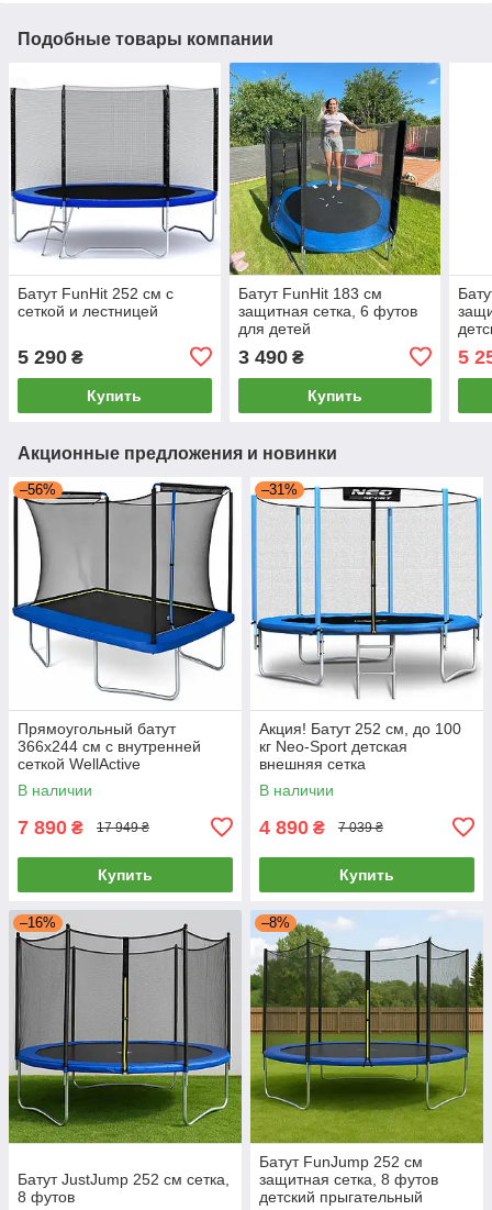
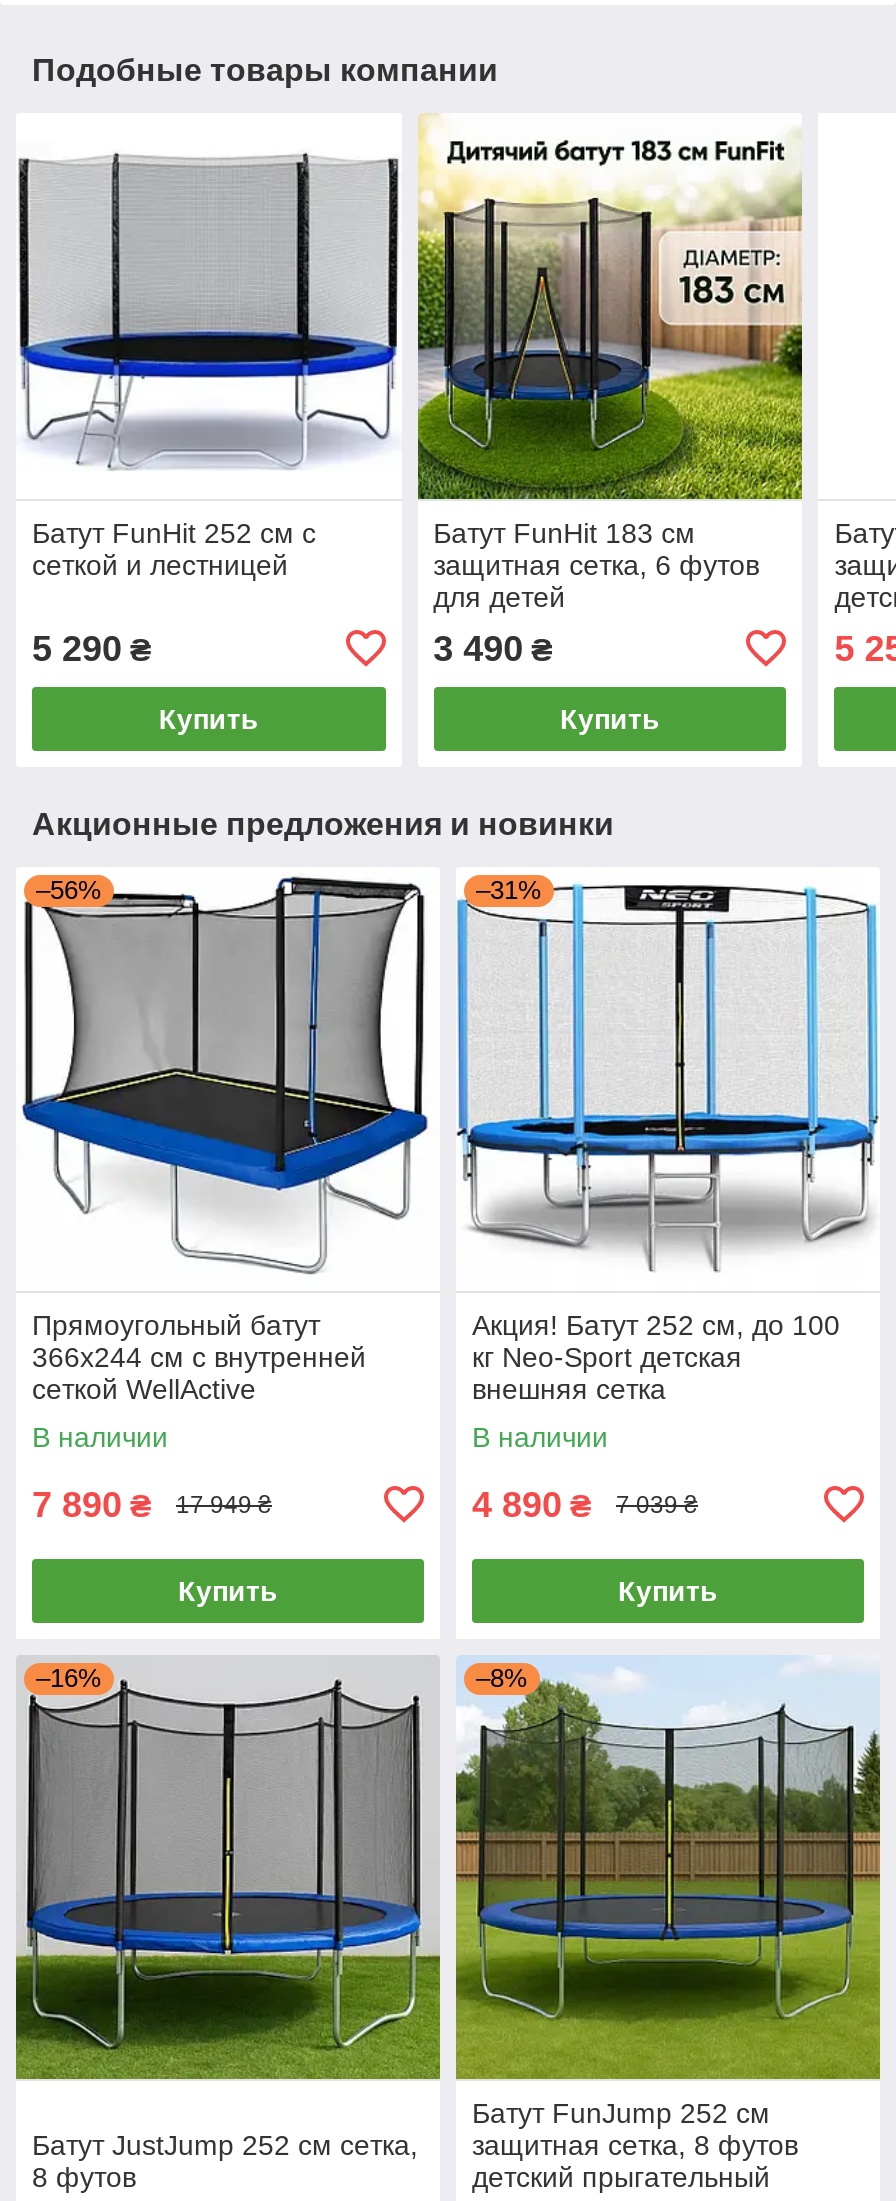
- [image]
+ [image]
